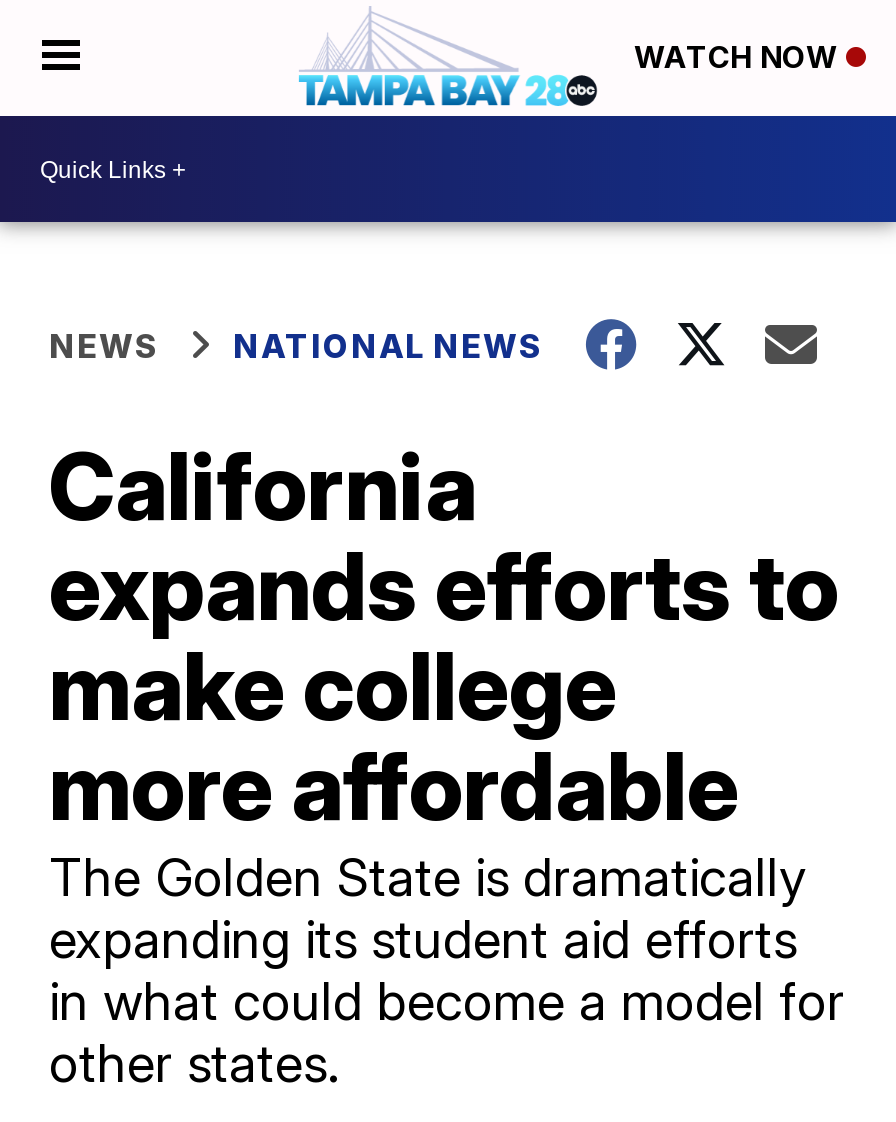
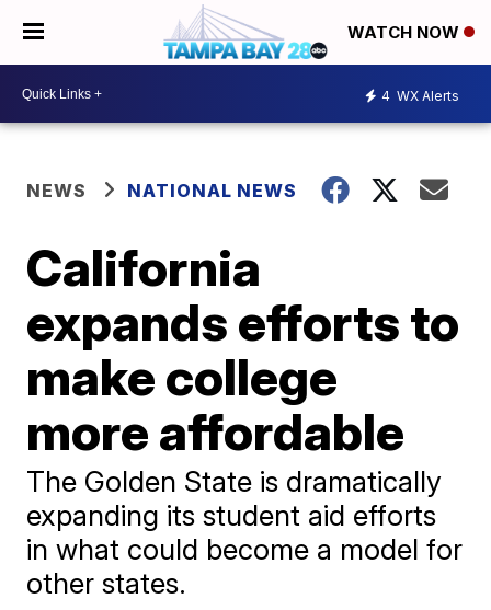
+ 4 WX Alerts
